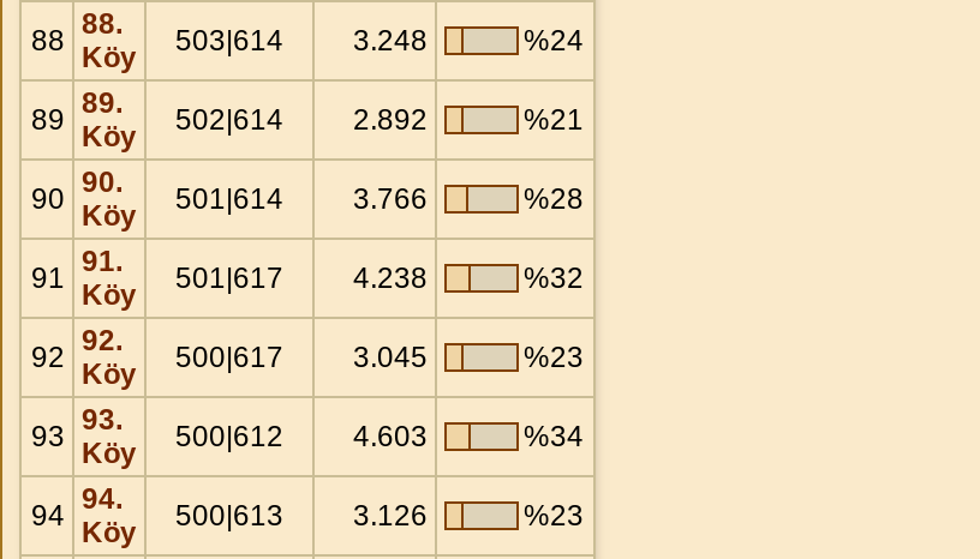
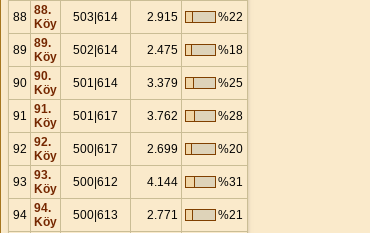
- 3.248
+ 2.915

- %24
+ %22

- 2.892
+ 2.475

- %21
+ %18

- 3.766
+ 3.379

- %28
+ %25

- 4.238
+ 3.762

- %32
+ %28

- 3.045
+ 2.699

- %23
+ %20

- 4.603
+ 4.144

- %34
+ %31

- 3.126
+ 2.771

- %23
+ %21
